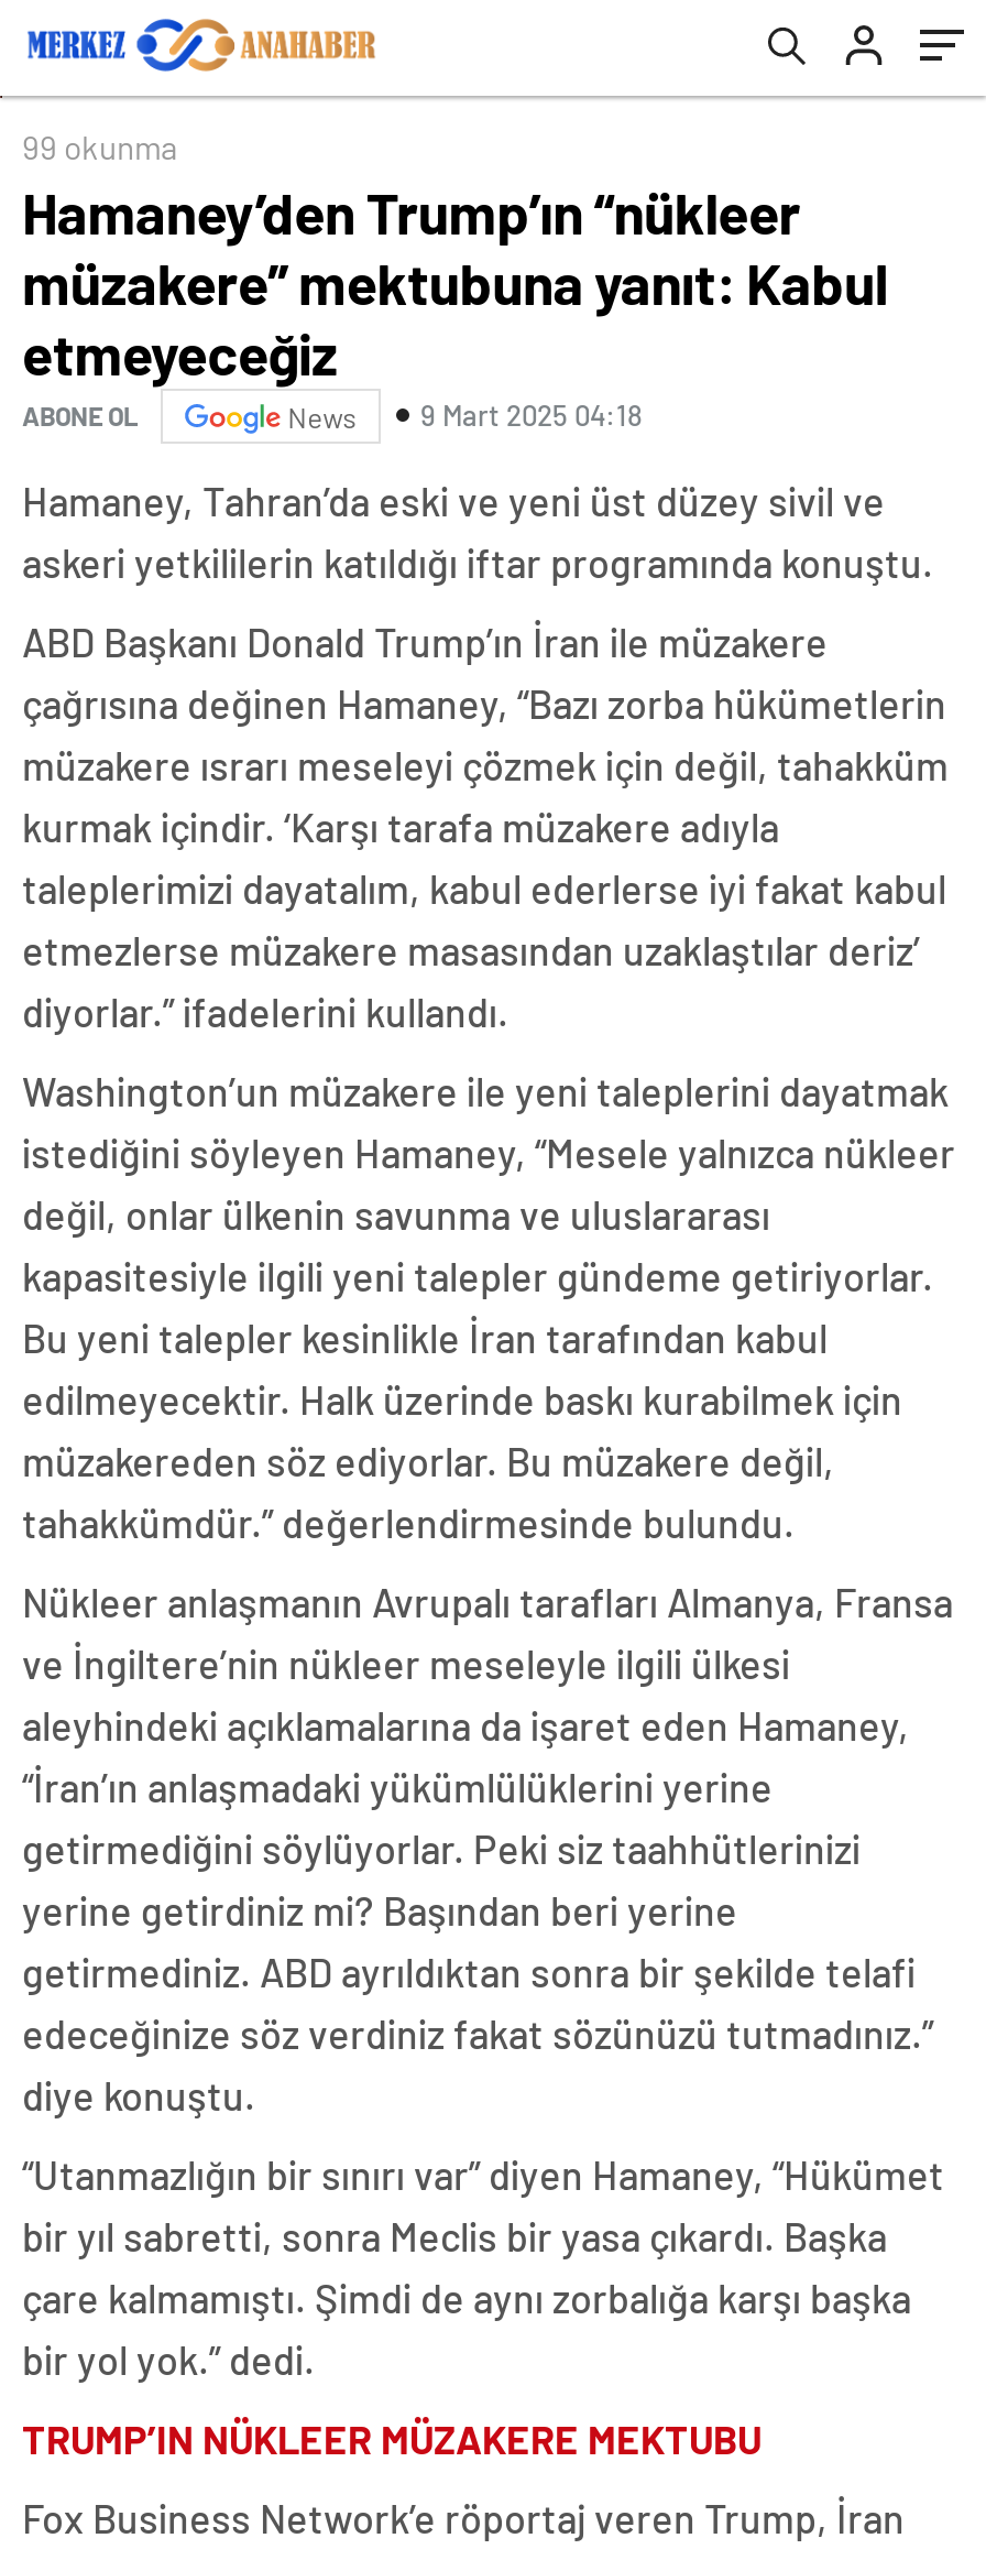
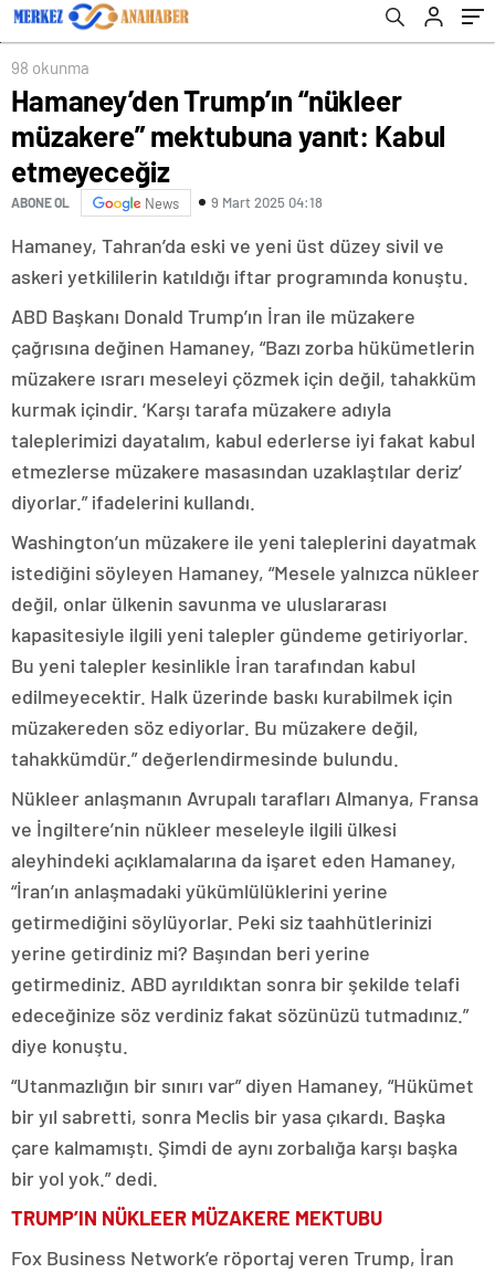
- 99 okunma
+ 98 okunma
